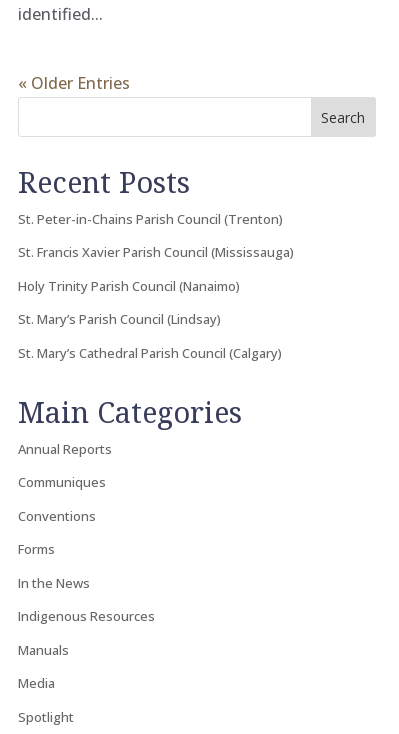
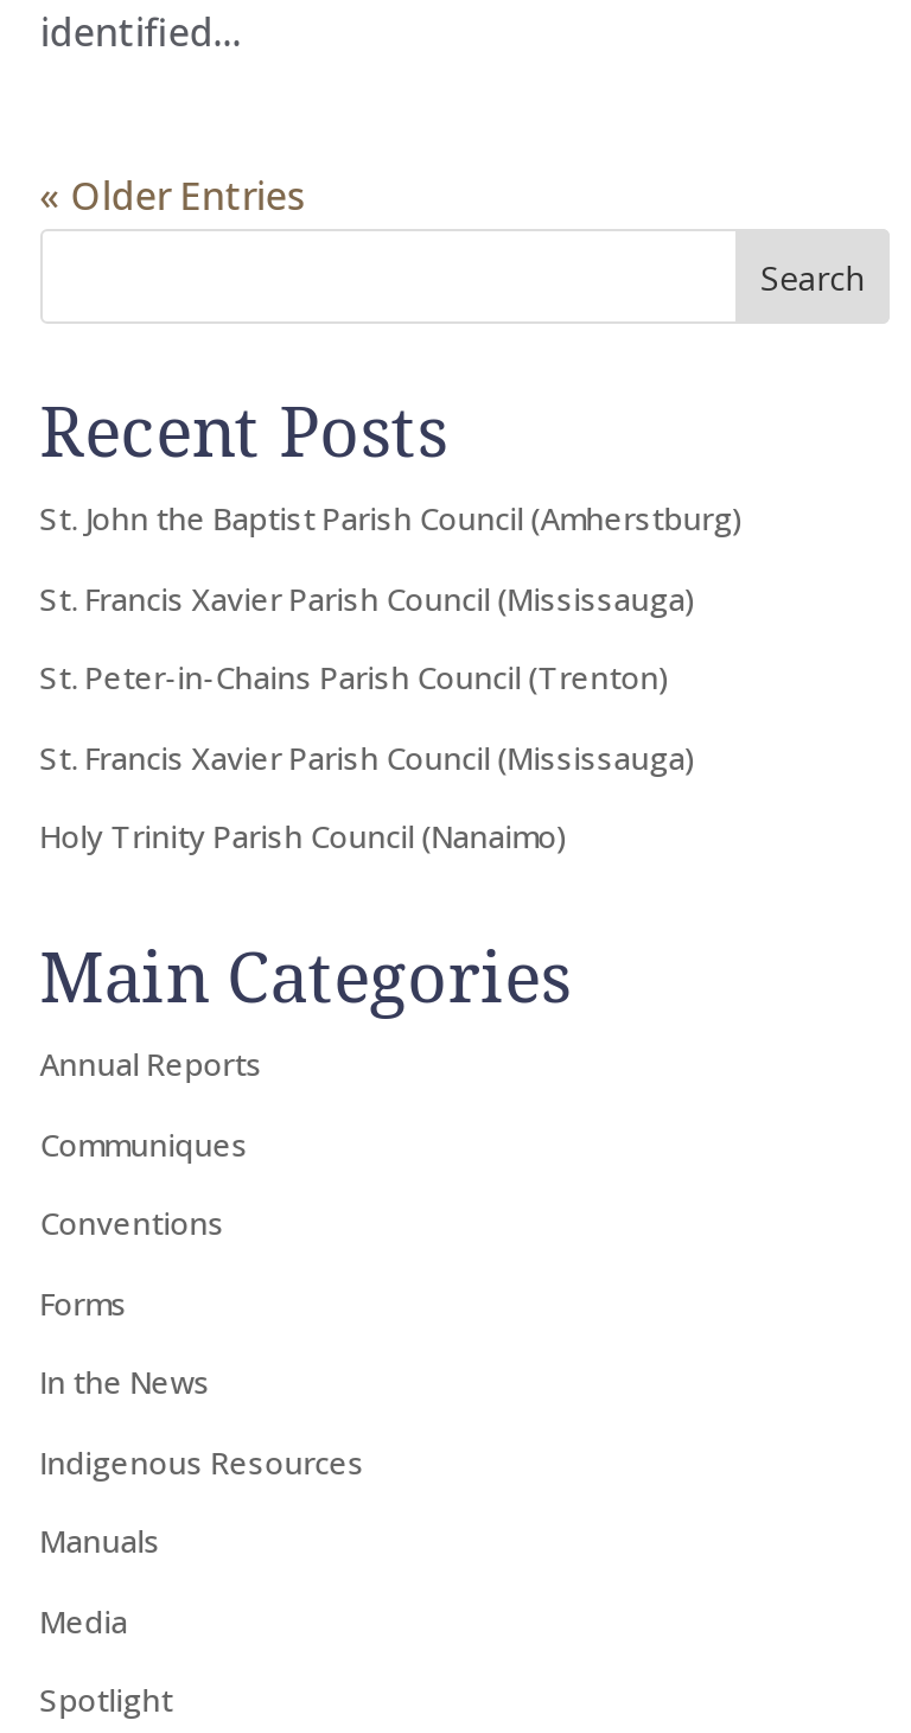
+ St. John the Baptist Parish Council (Amherstburg)
+ St. Francis Xavier Parish Council (Mississauga)

moved down: St. Peter-in-Chains Parish Council (Trenton) | St. Francis Xavier Parish Council (Mississauga) | Holy Trinity Parish Council (Nanaimo)

- St. Mary’s Parish Council (Lindsay)
- St. Mary’s Cathedral Parish Council (Calgary)
